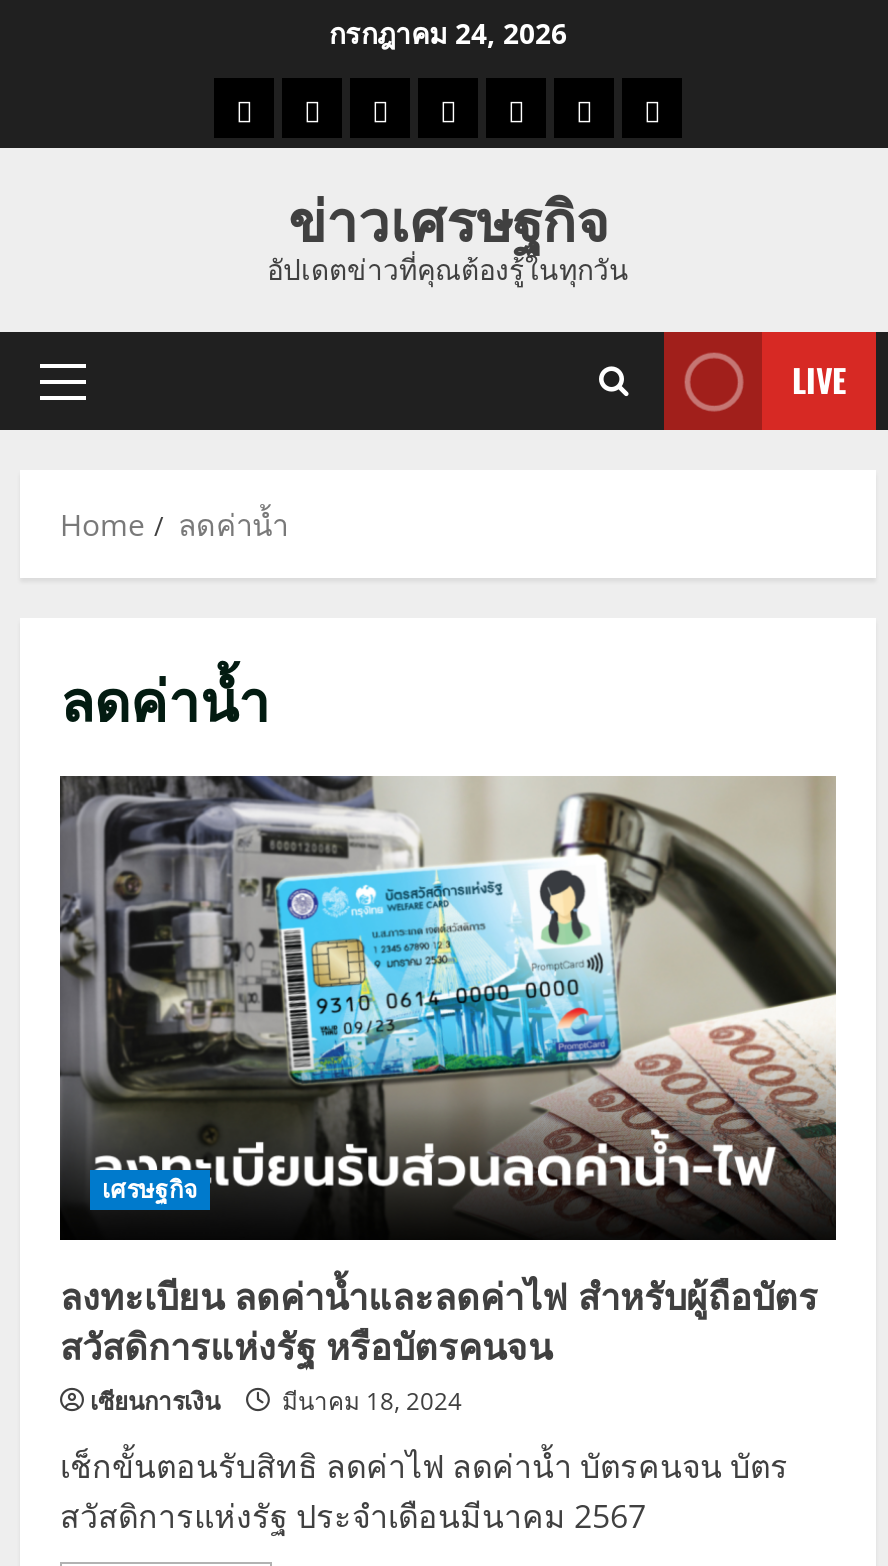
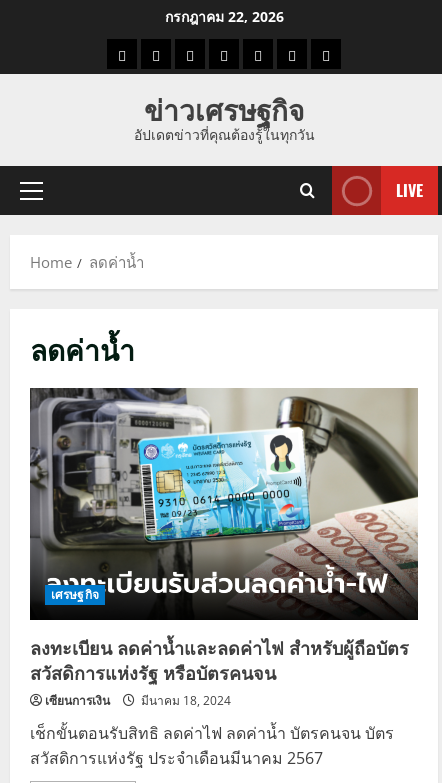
- กรกฎาคม 24, 2026
+ กรกฎาคม 22, 2026
